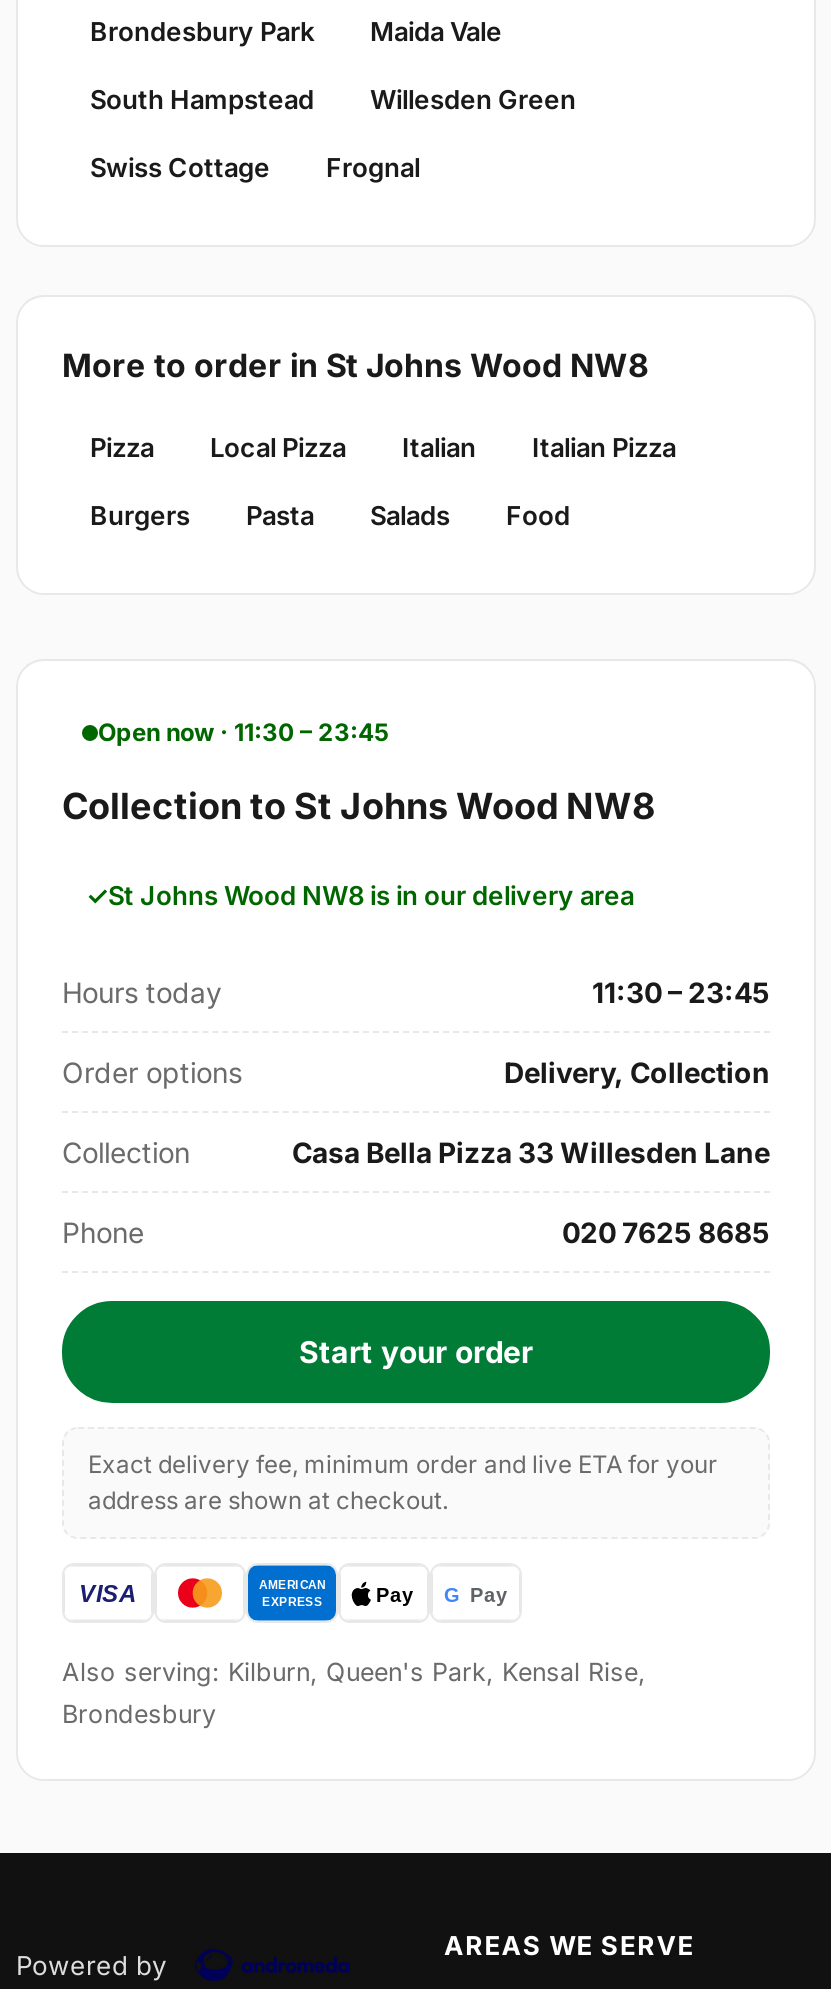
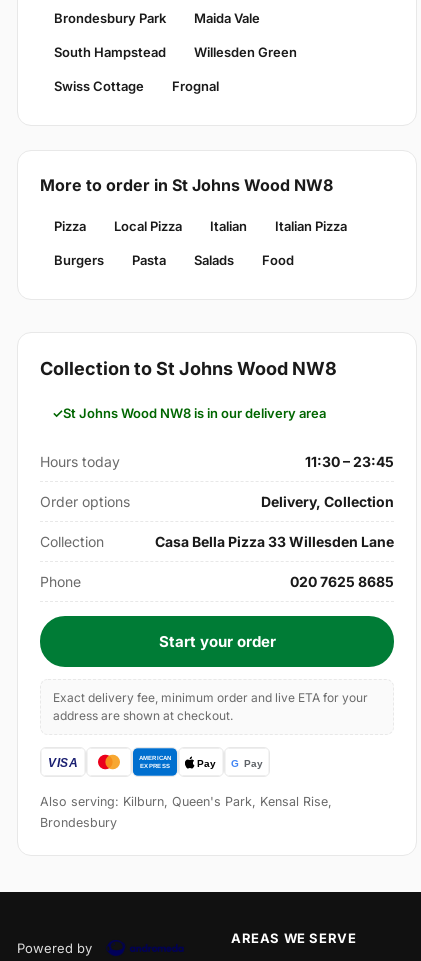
- Open now · 11:30 – 23:45
